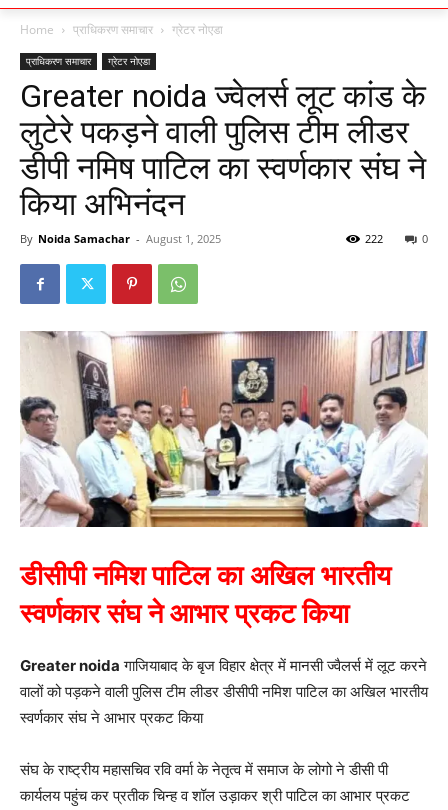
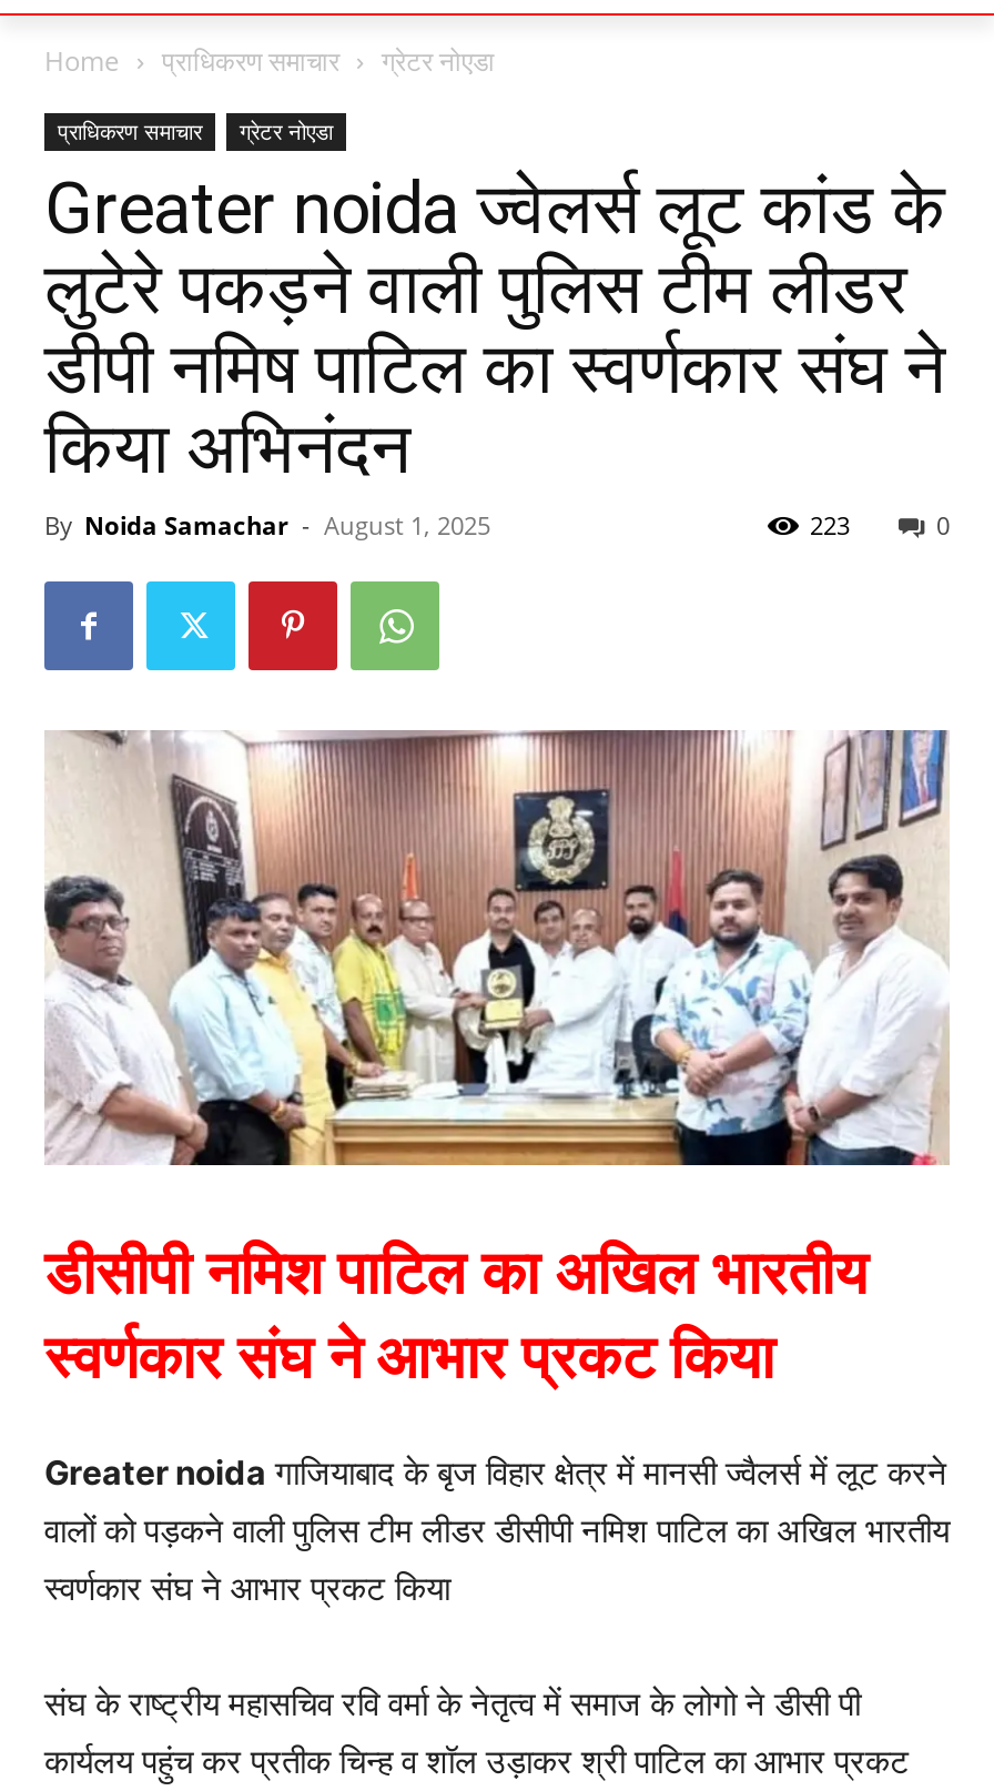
- 222
+ 223
